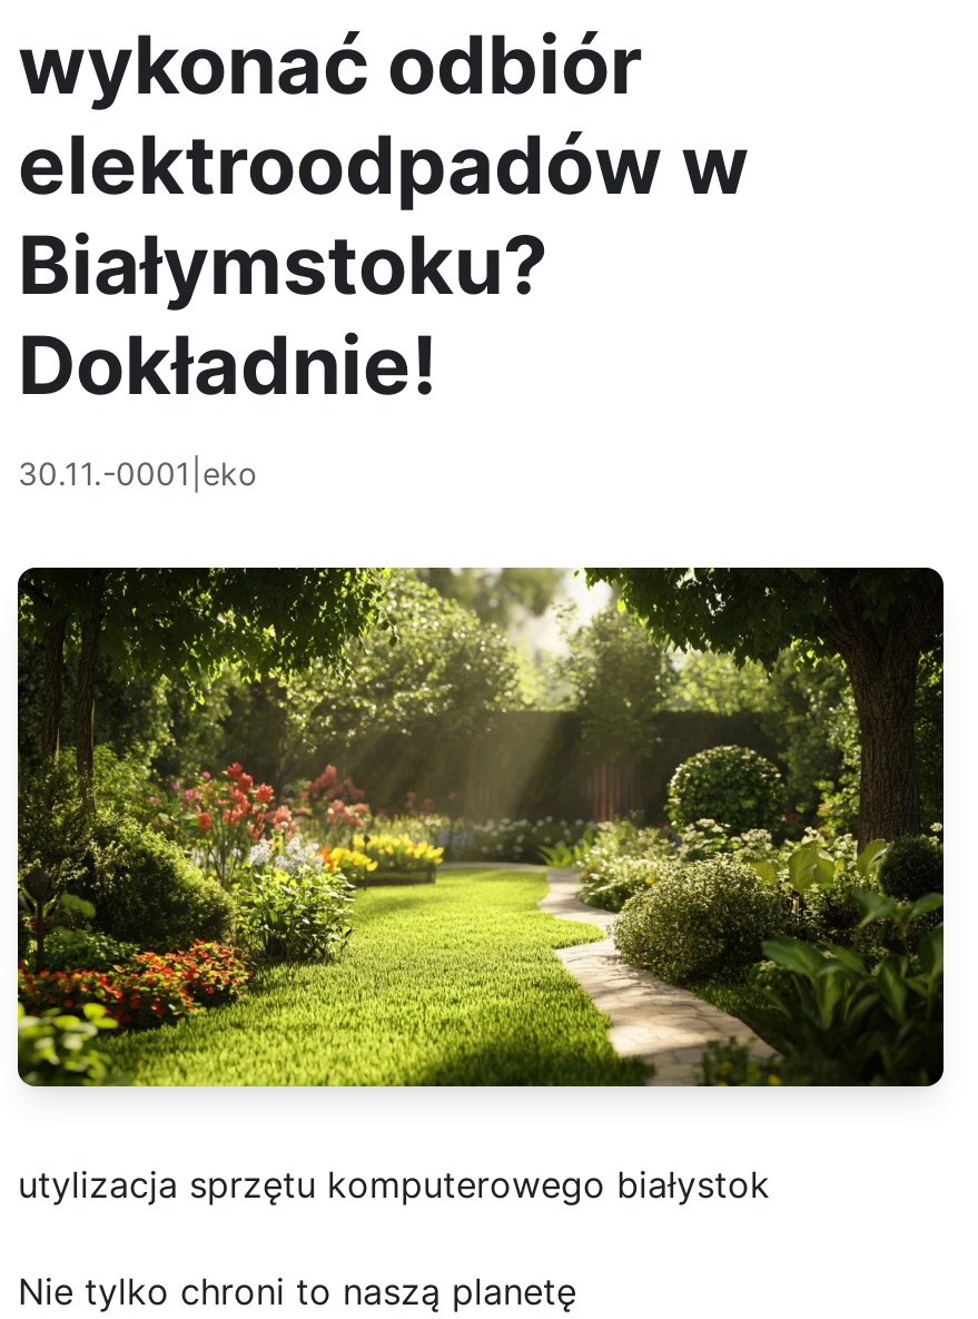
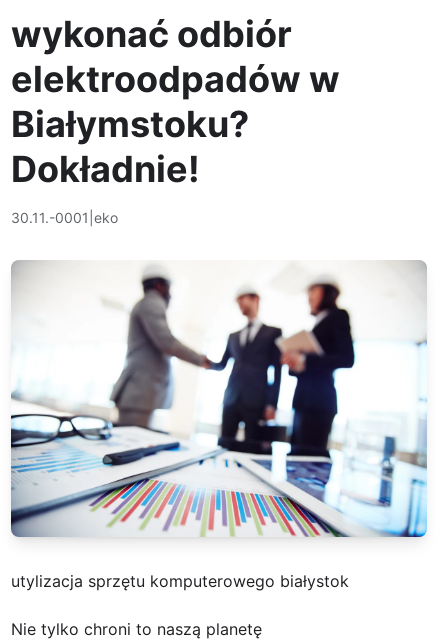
- [image]
+ [image]
